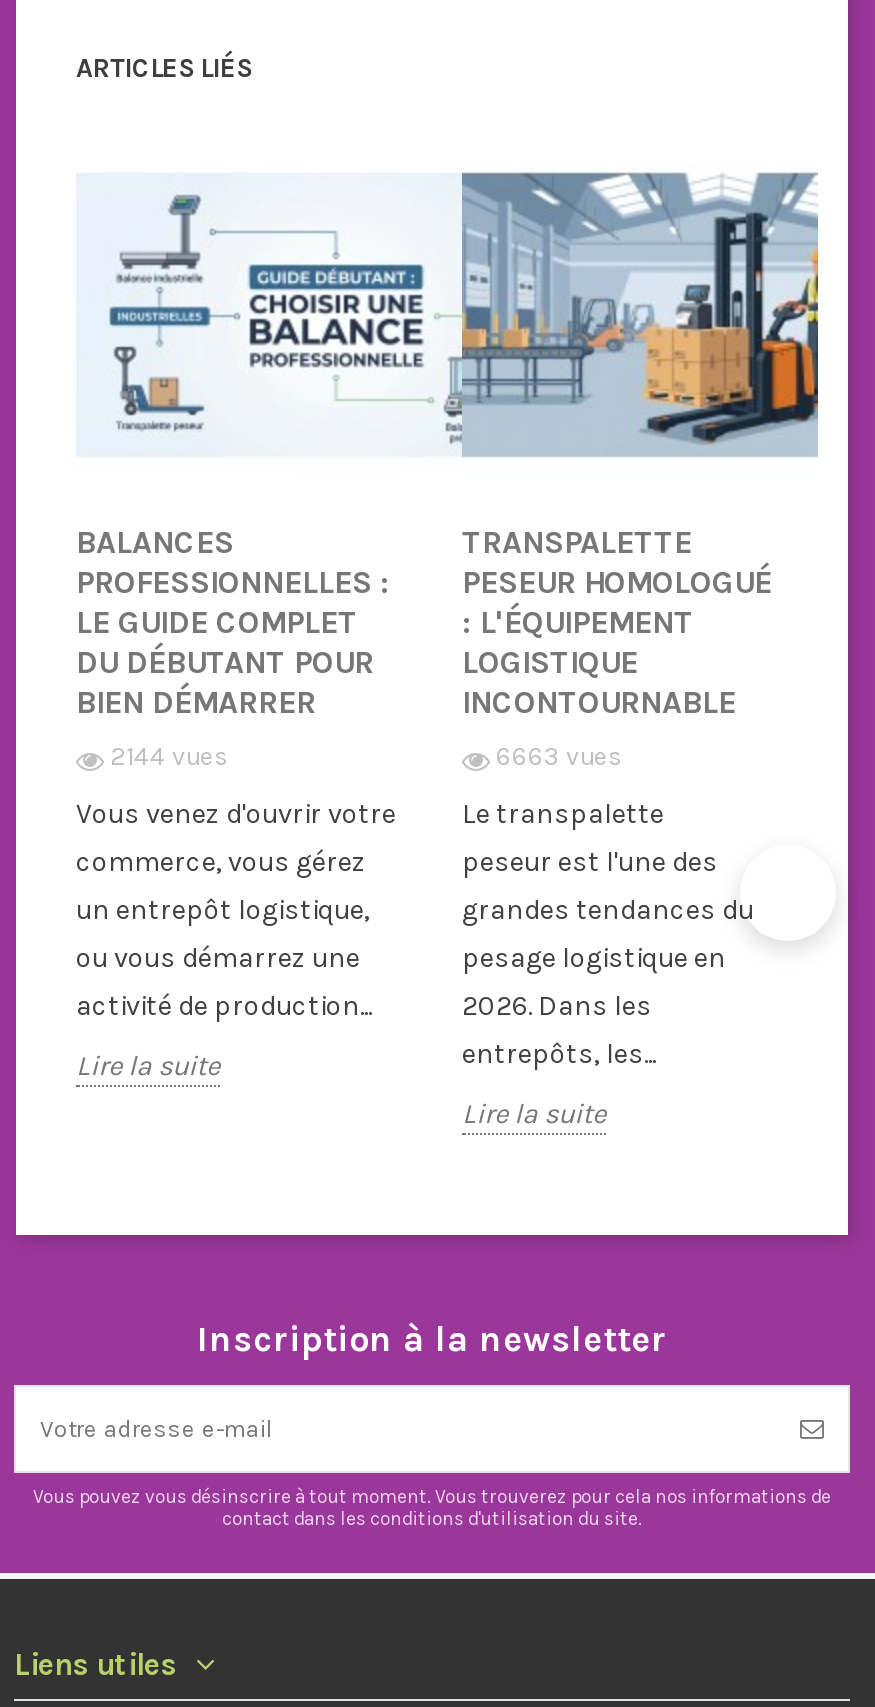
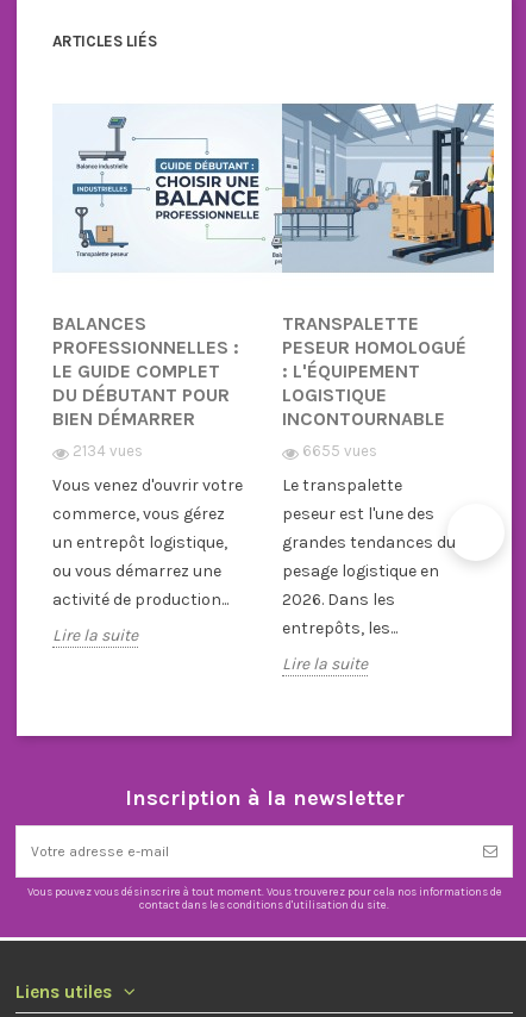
- 2144 vues
+ 2134 vues

- 6663 vues
+ 6655 vues
